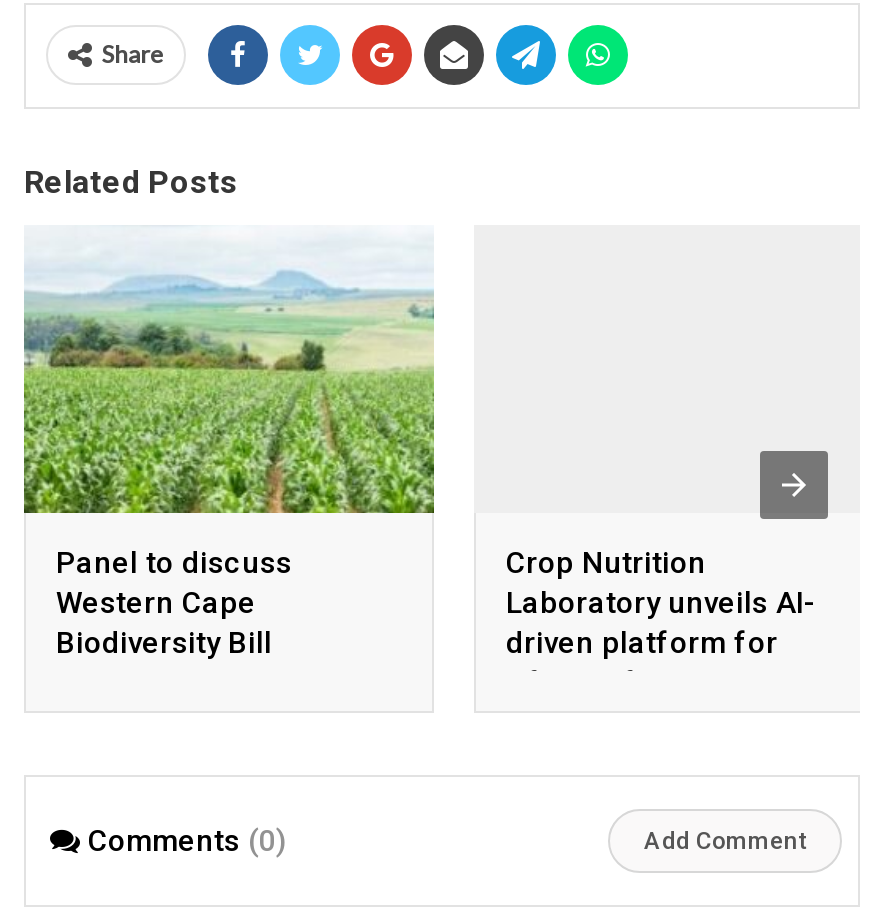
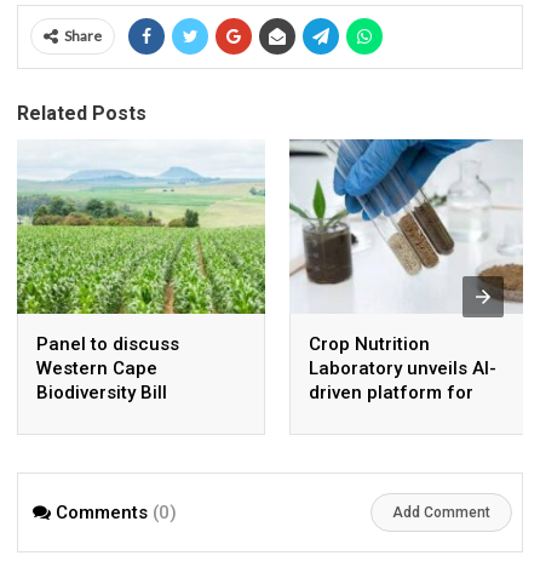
+ [image]
